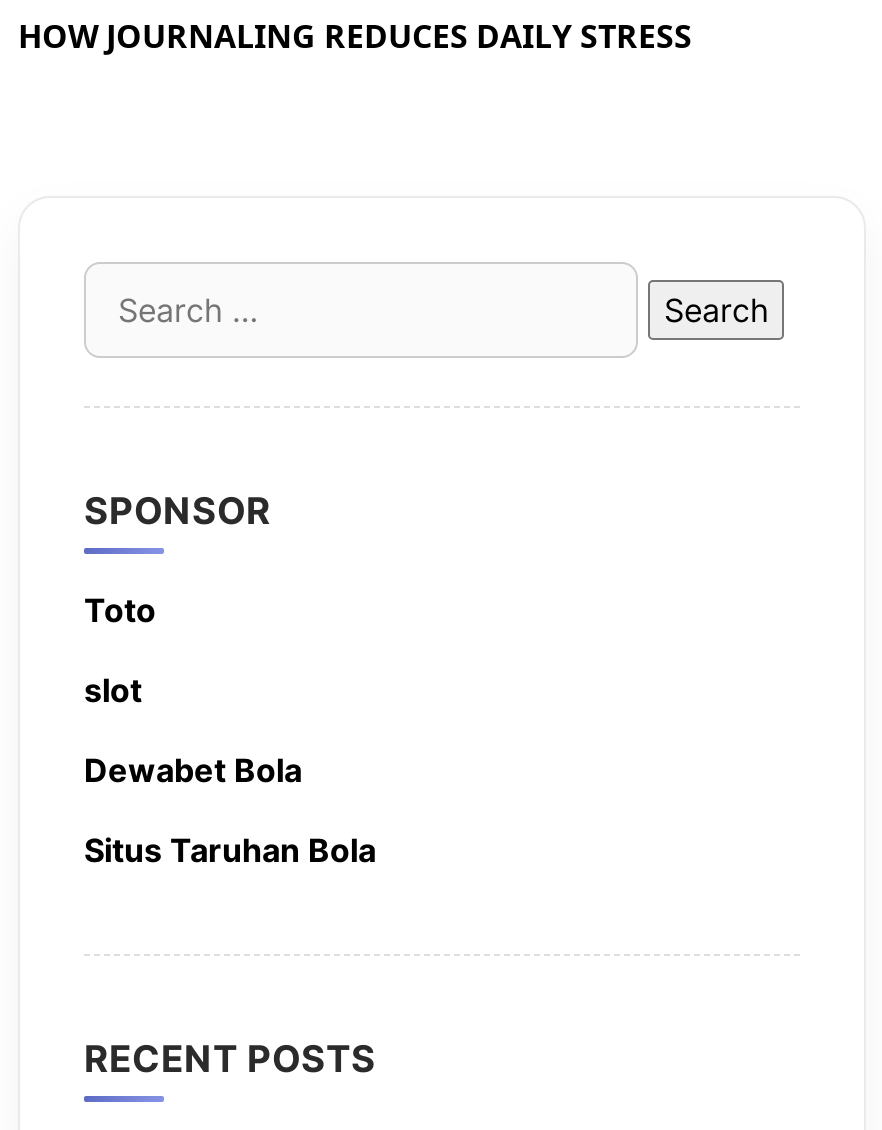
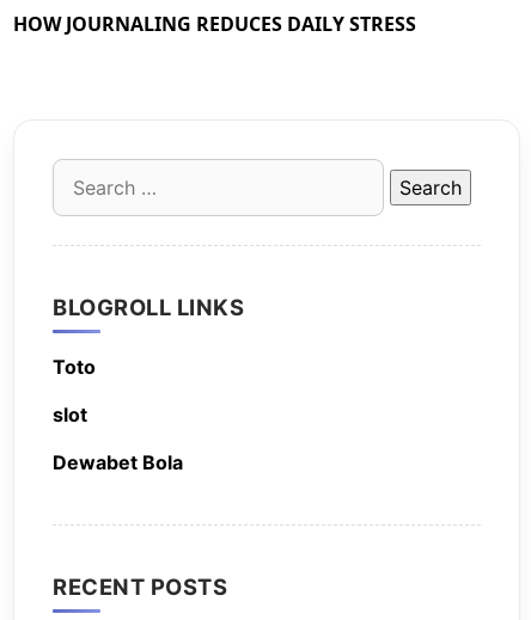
- SPONSOR
+ BLOGROLL LINKS

- Situs Taruhan Bola
